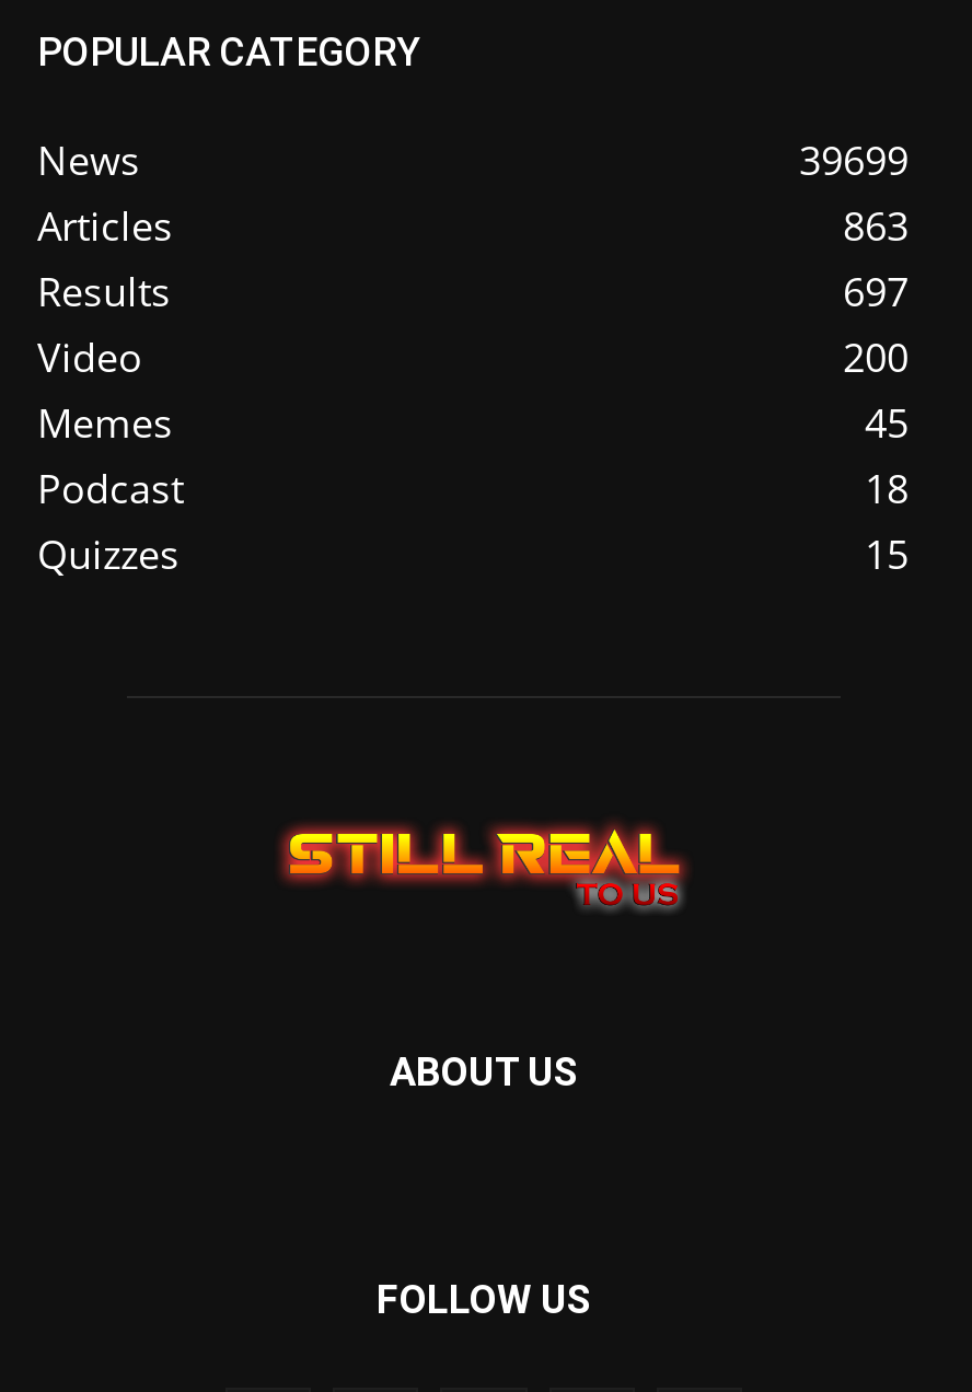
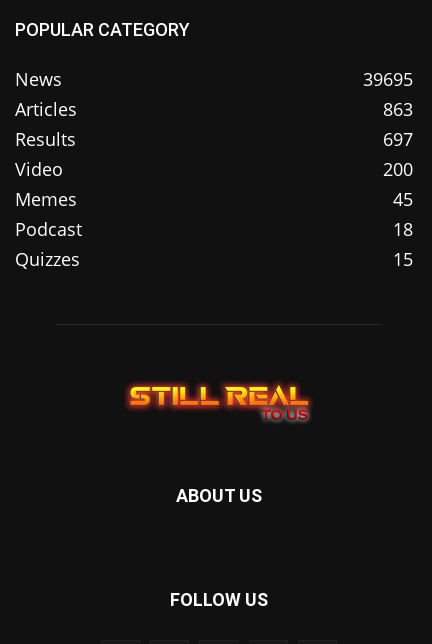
- 39699
+ 39695
